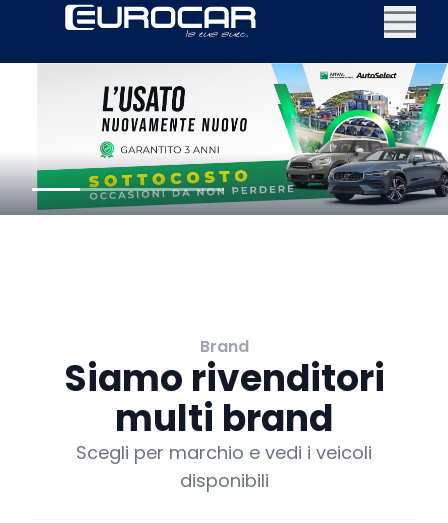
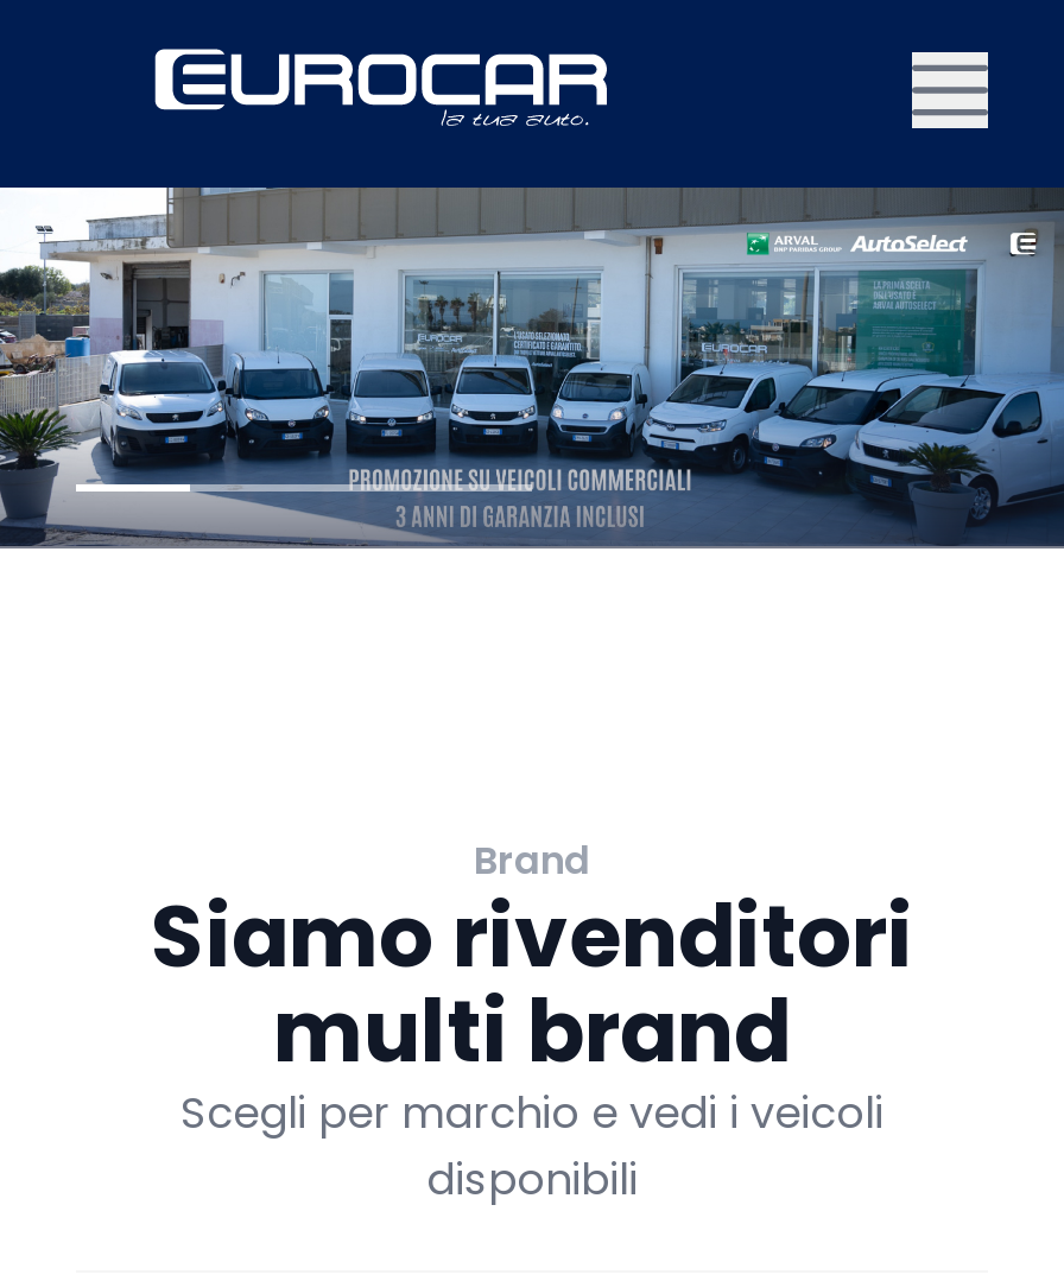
- [image]
+ [image]
